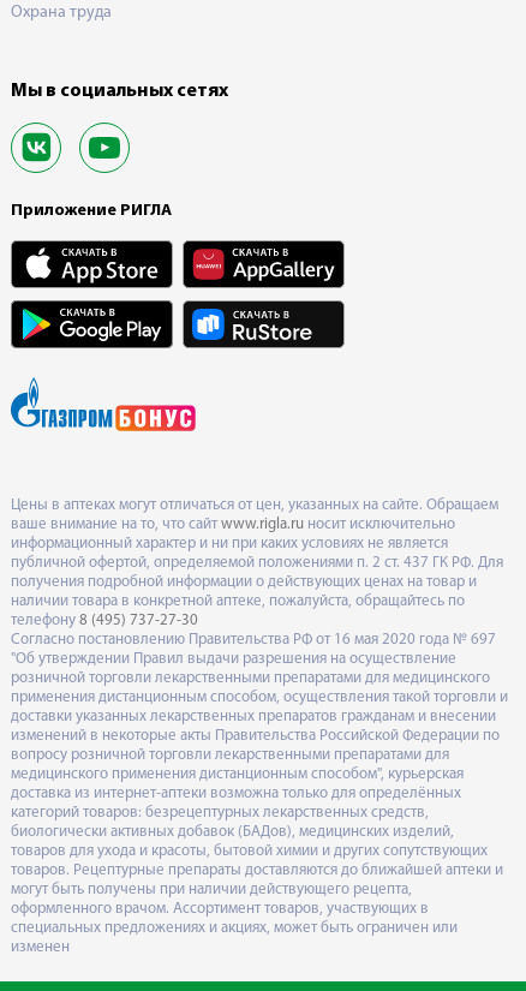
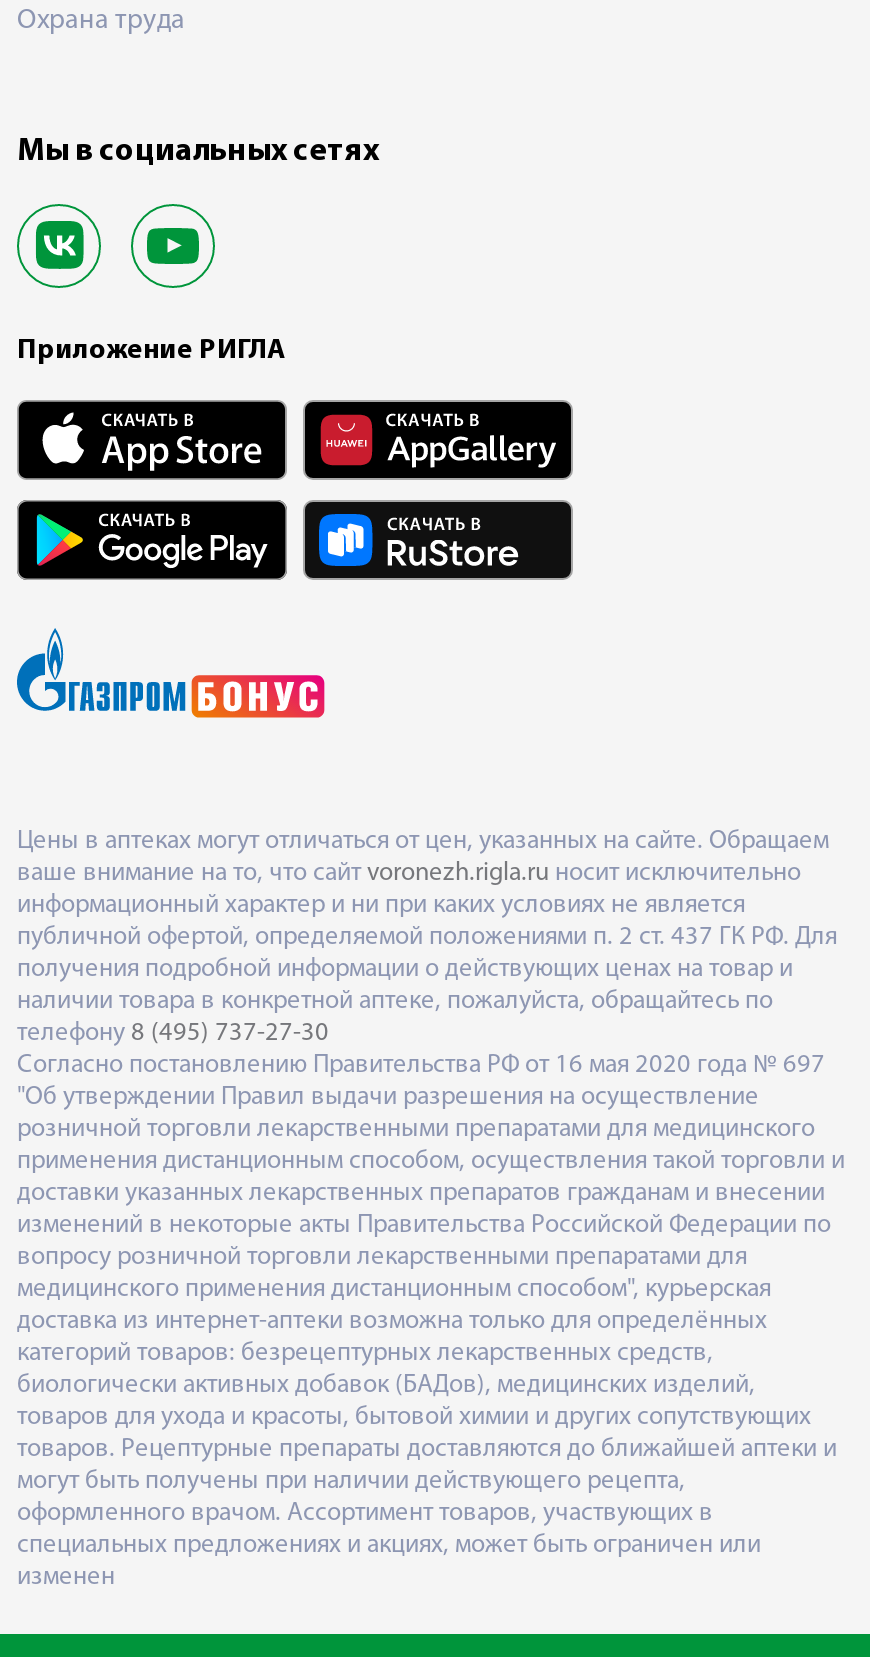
- ваше внимание на то, что сайт www.rigla.ru носит исключительно
+ ваше внимание на то, что сайт voronezh.rigla.ru носит исключительно
